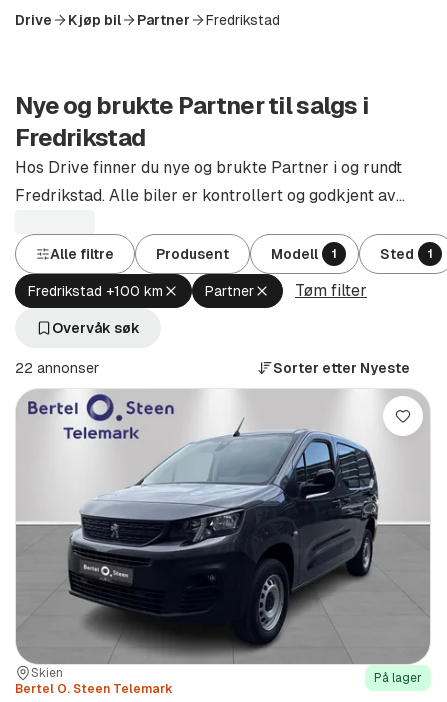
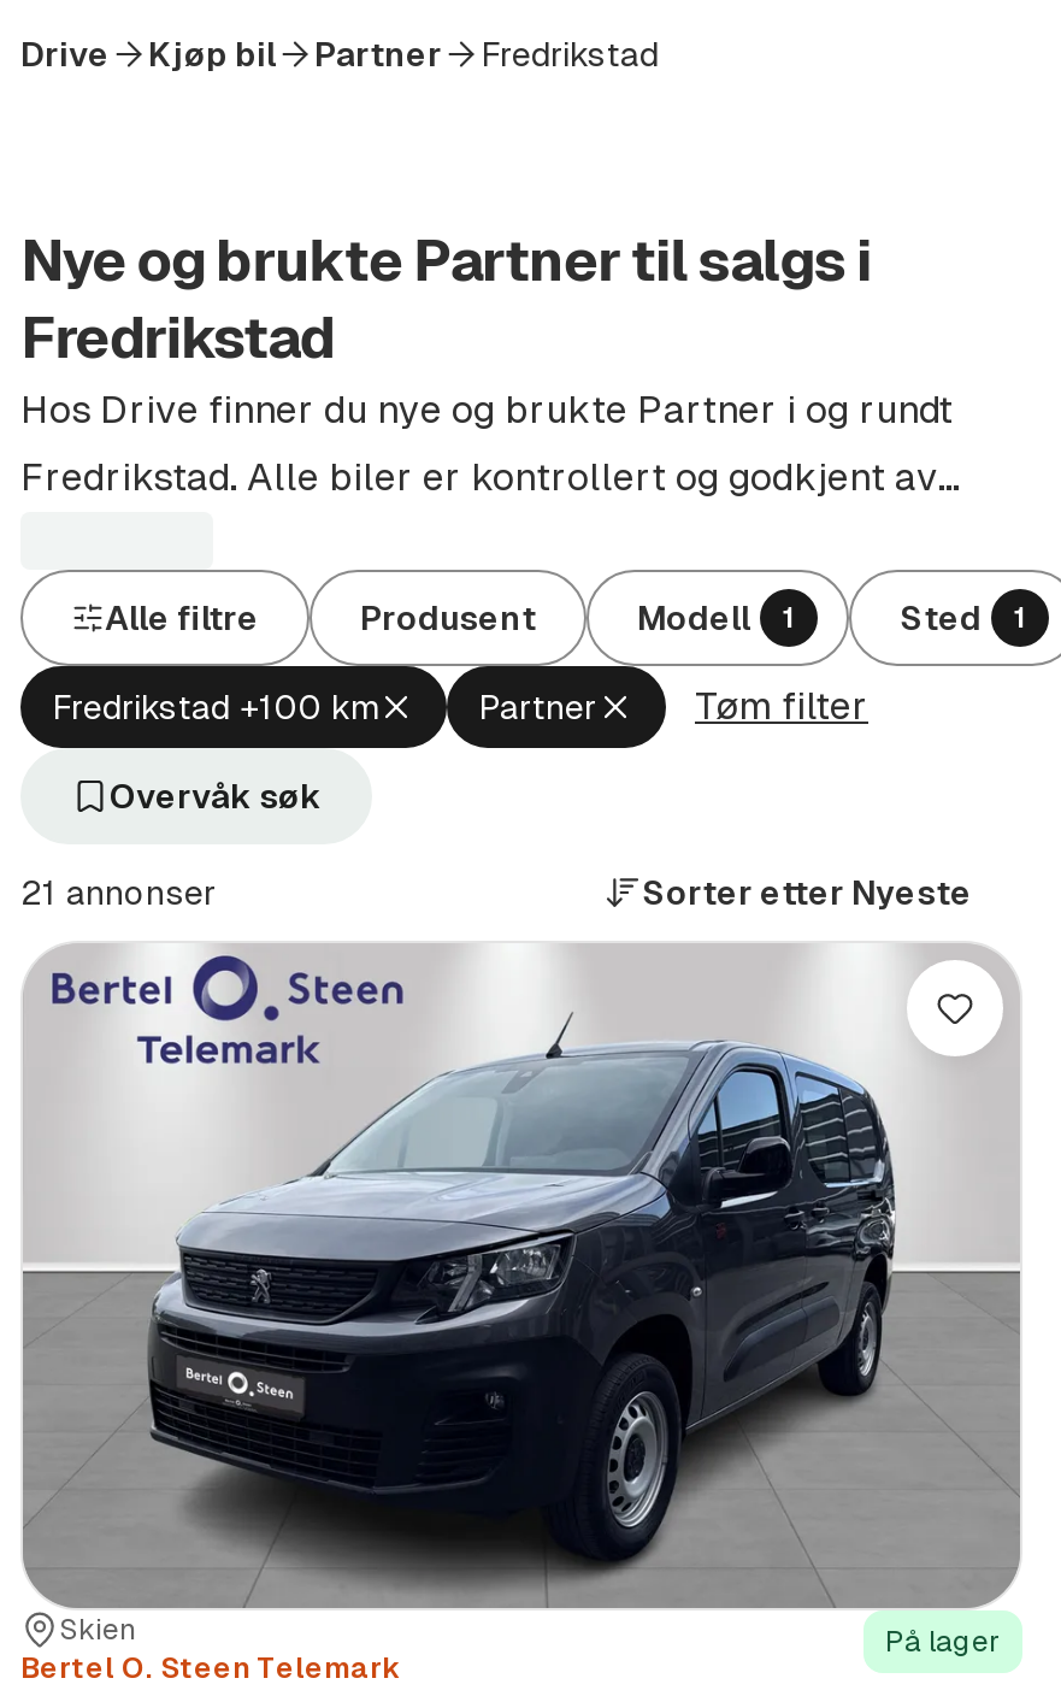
- 22 annonser
+ 21 annonser
